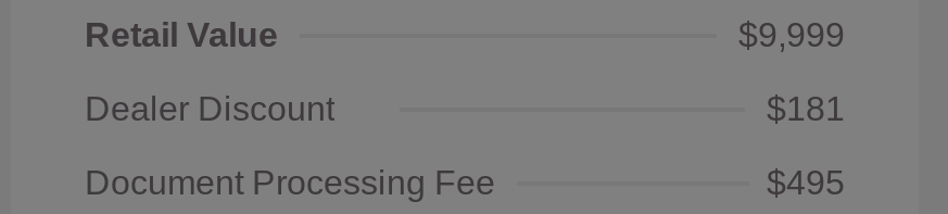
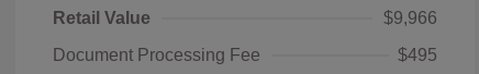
- $9,999
- Dealer Discount
- $181
+ $9,966
